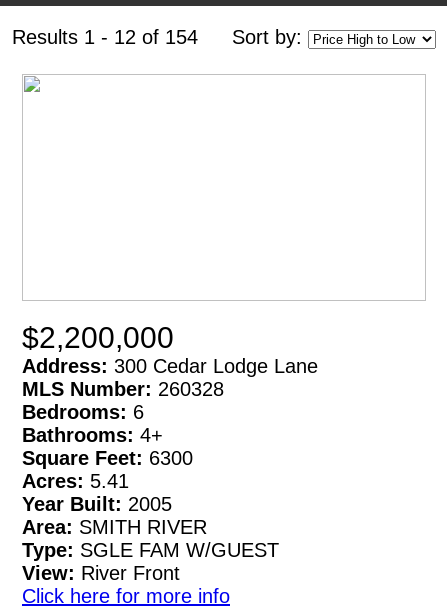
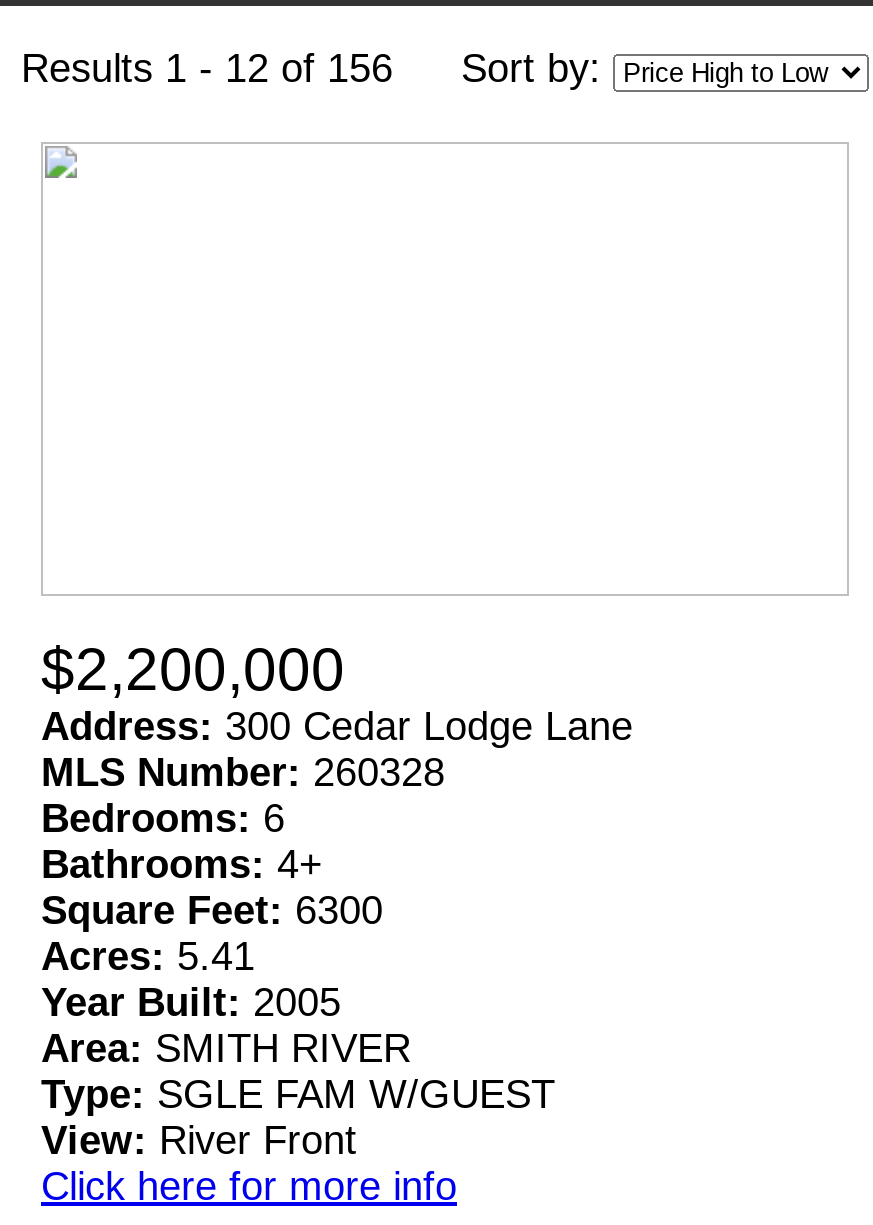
- Results 1 - 12 of 154 Sort by:
+ Results 1 - 12 of 156 Sort by:
